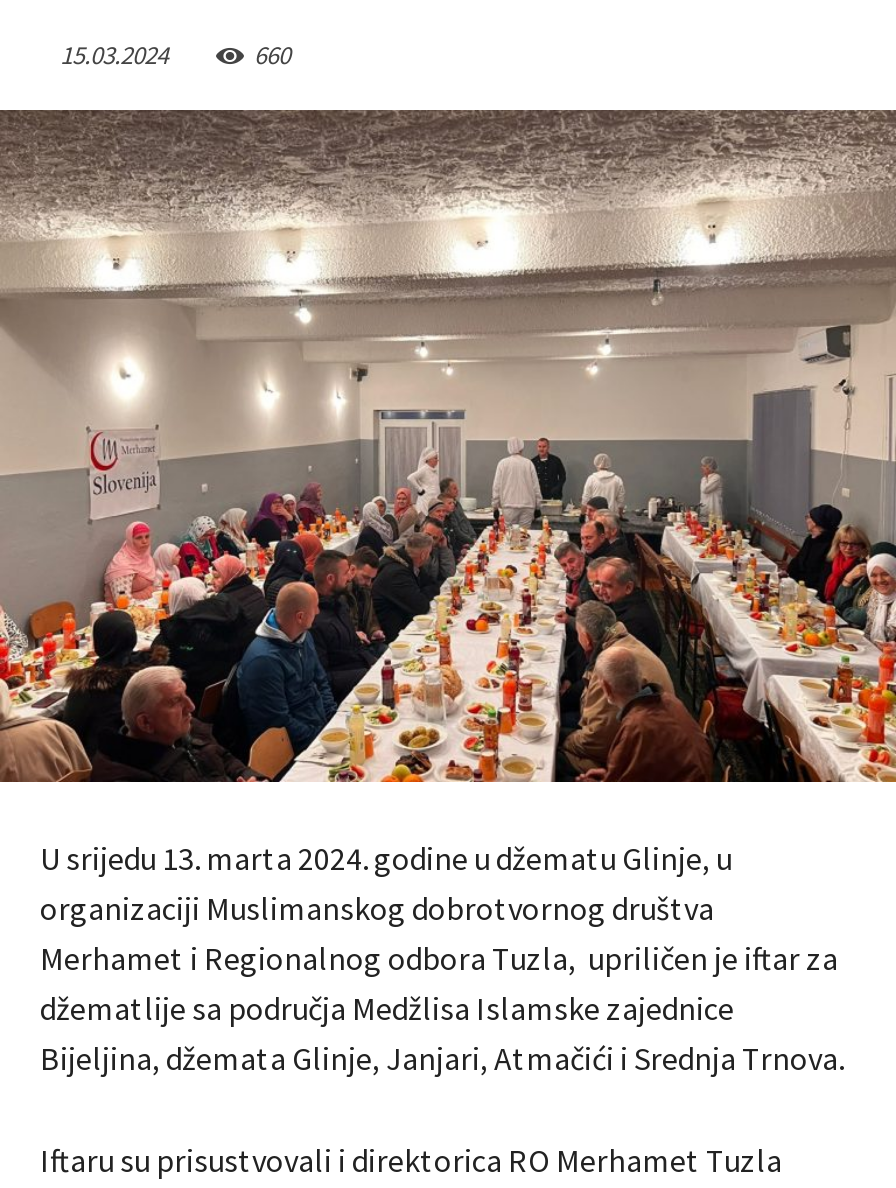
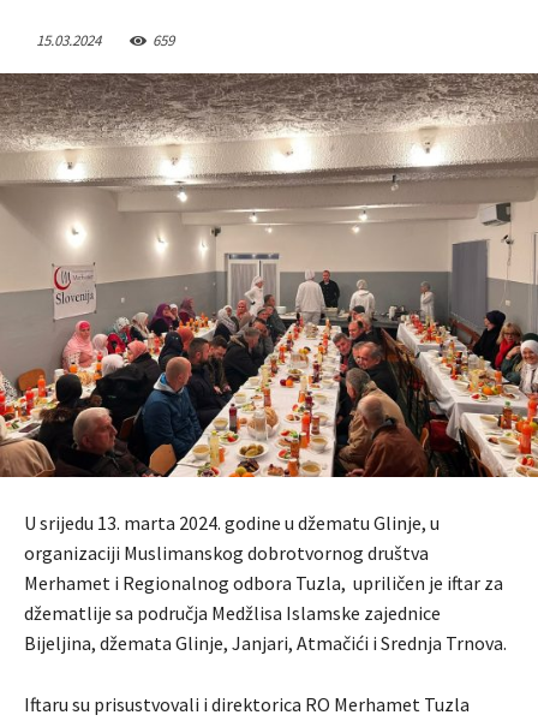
- 660
+ 659
